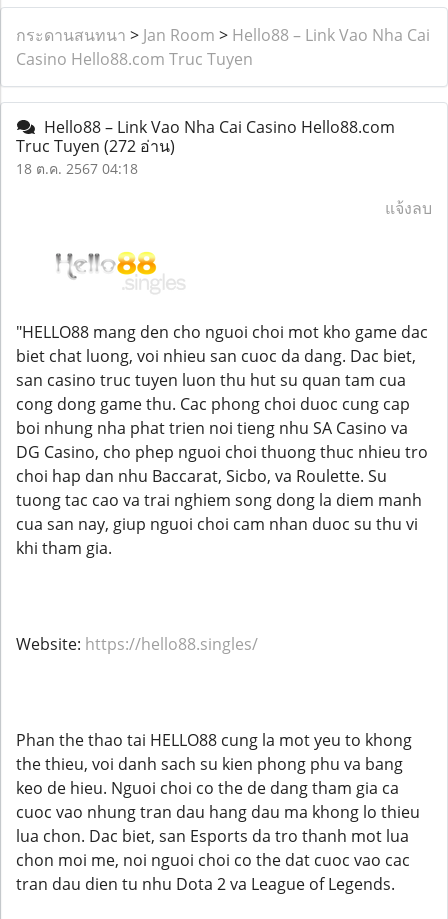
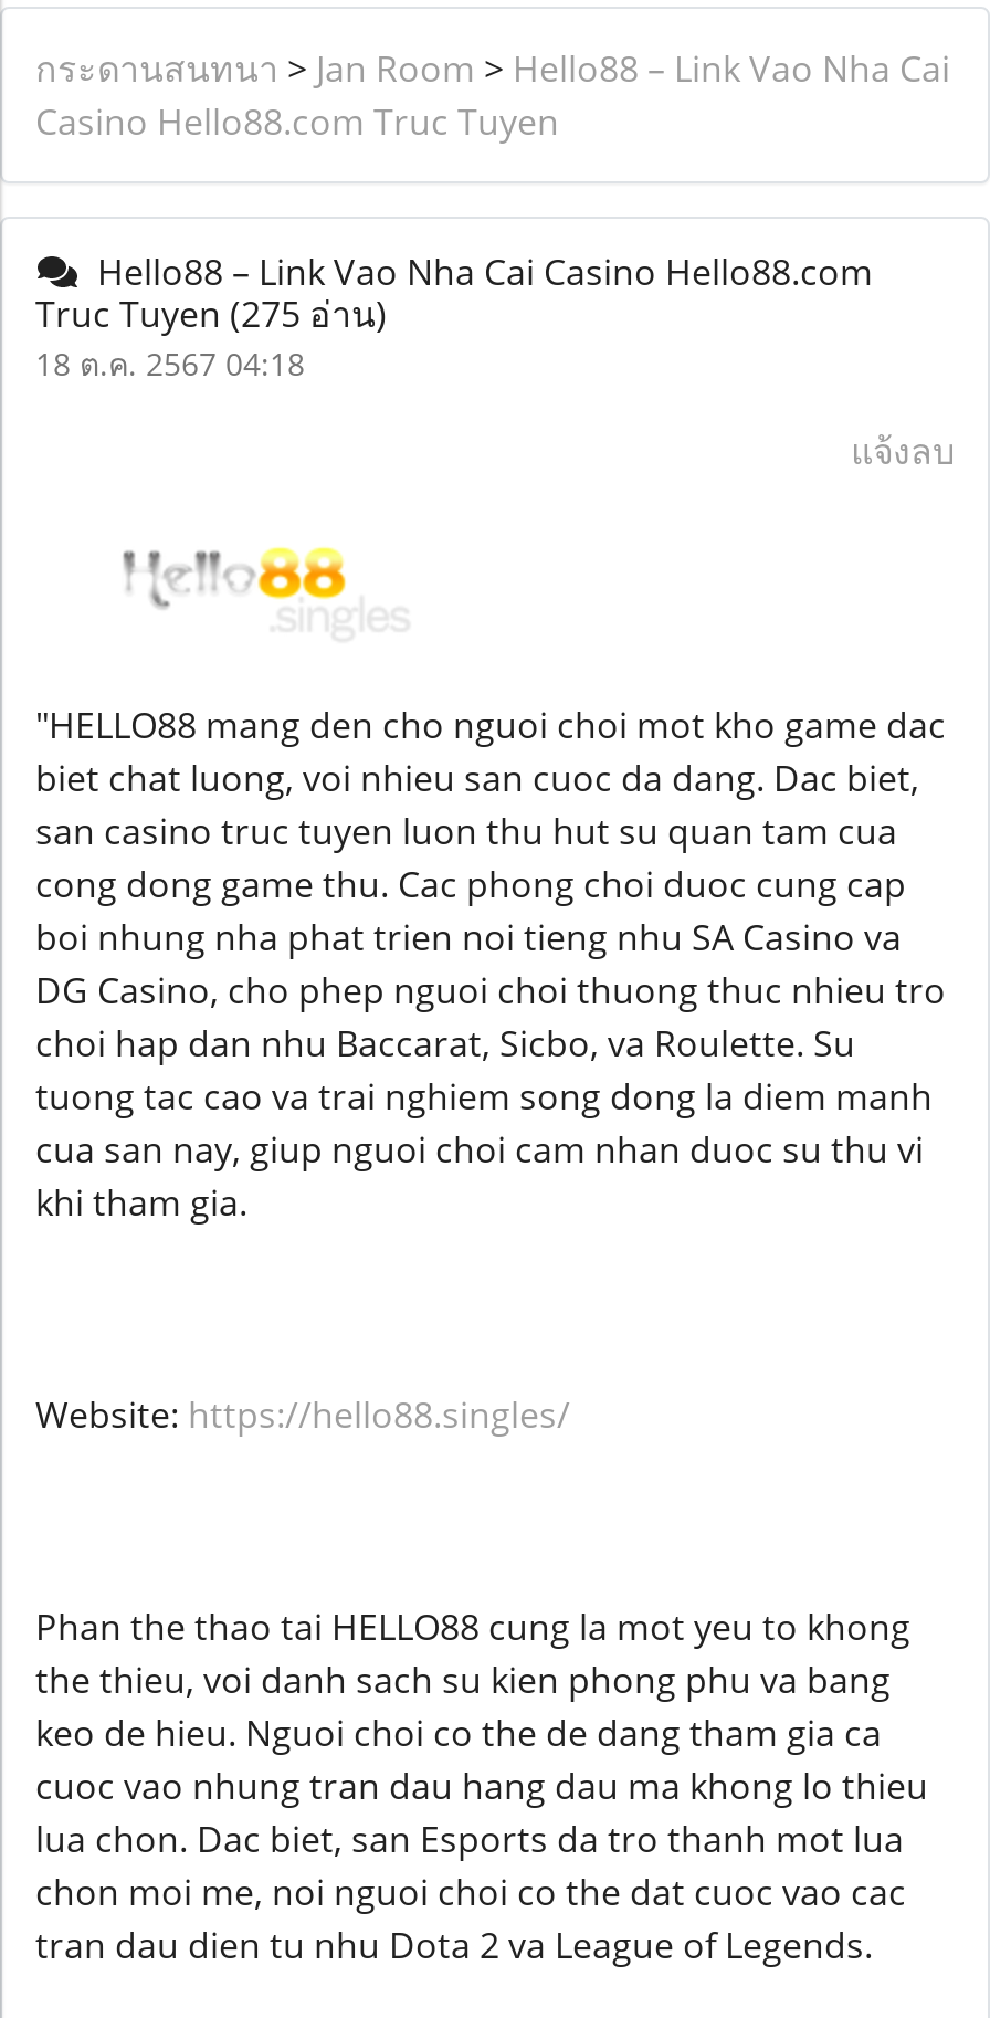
- Truc Tuyen (272 อ่าน)
+ Truc Tuyen (275 อ่าน)
